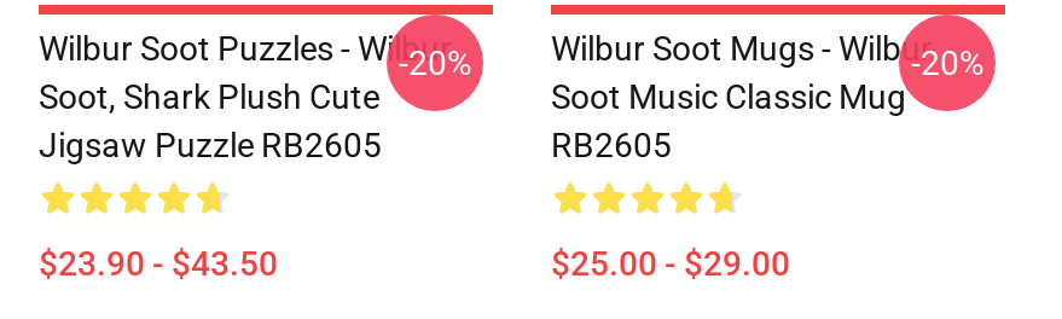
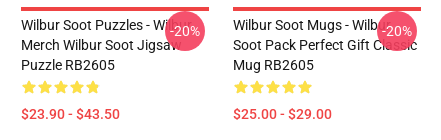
- Soot, Shark Plush Cute
- Jigsaw Puzzle RB2605
+ Merch Wilbur Soot Jigsaw
+ Puzzle RB2605

- Soot Music Classic Mug
- RB2605
+ Soot Pack Perfect Gift Classic
+ Mug RB2605
